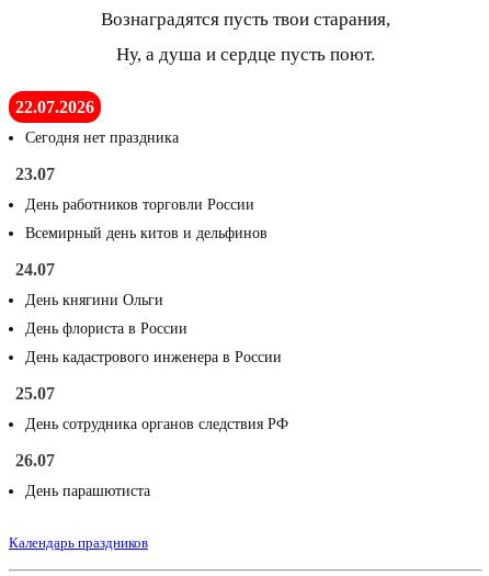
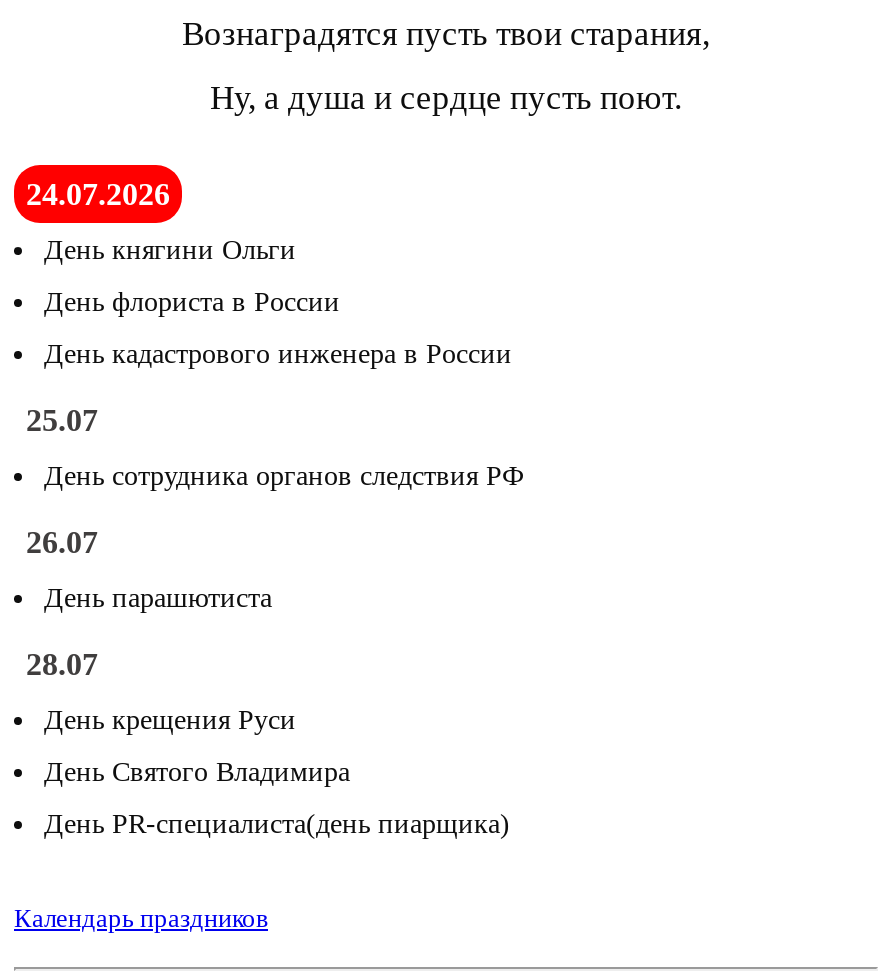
- 22.07.2026
- Сегодня нет праздника
- 23.07
- День работников торговли России
- Всемирный день китов и дельфинов
- 24.07
+ 24.07.2026

moved up: День княгини Ольги | День флориста в России | День кадастрового инженера в России | 25.07 | День сотрудника органов следствия РФ | 26.07 | День парашютиста

+ 28.07
+ День крещения Руси
+ День Святого Владимира
+ День PR-специалиста(день пиарщика)
